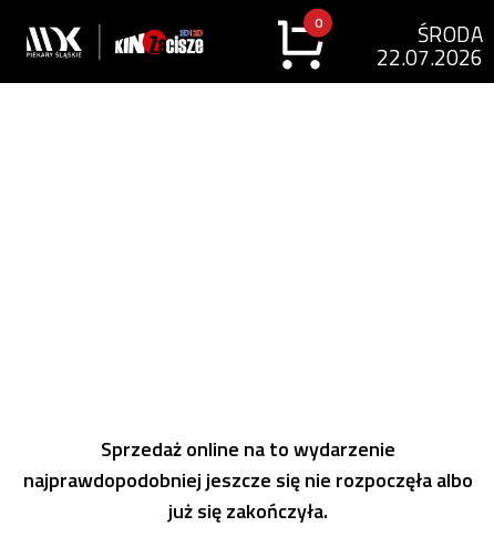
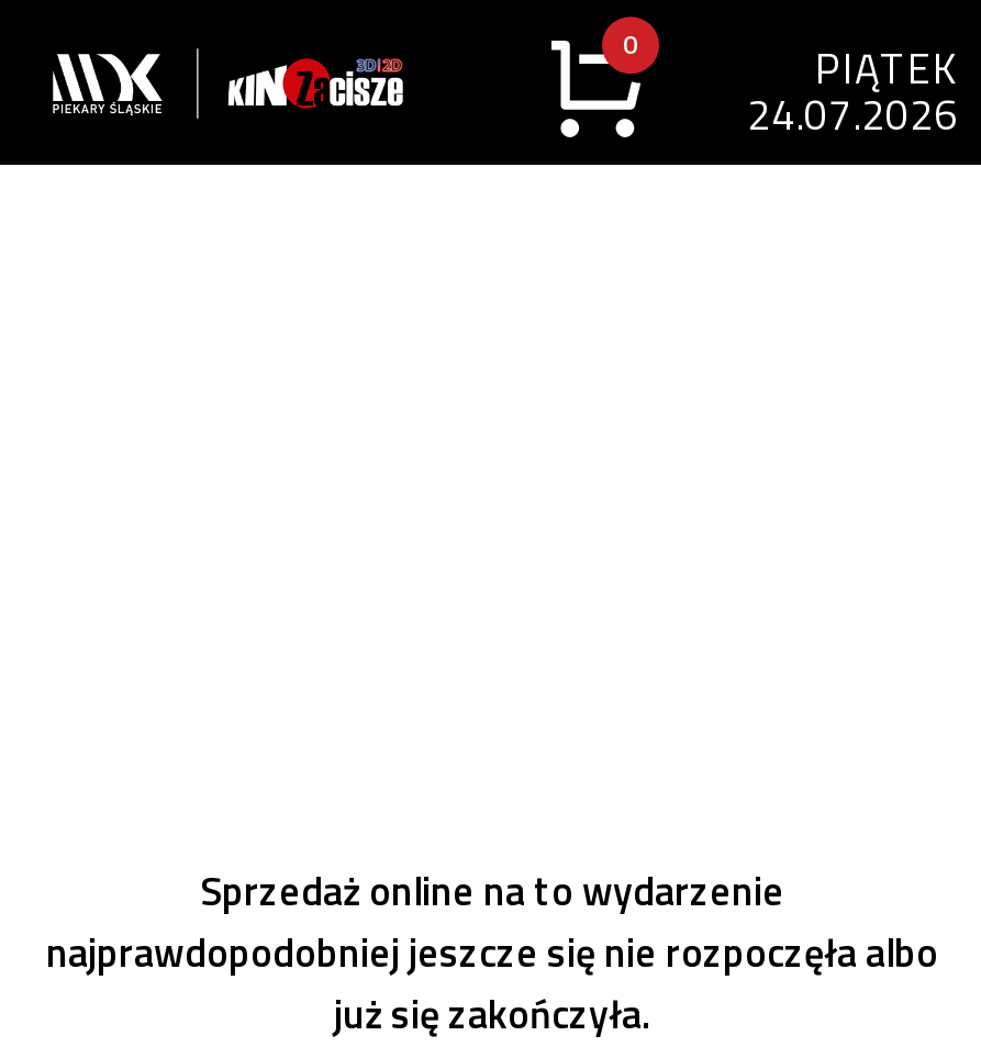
- ŚRODA
- 22.07.2026
+ PIĄTEK
+ 24.07.2026
